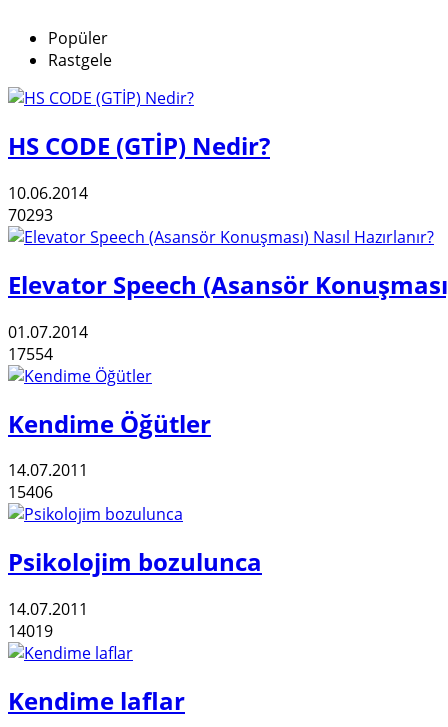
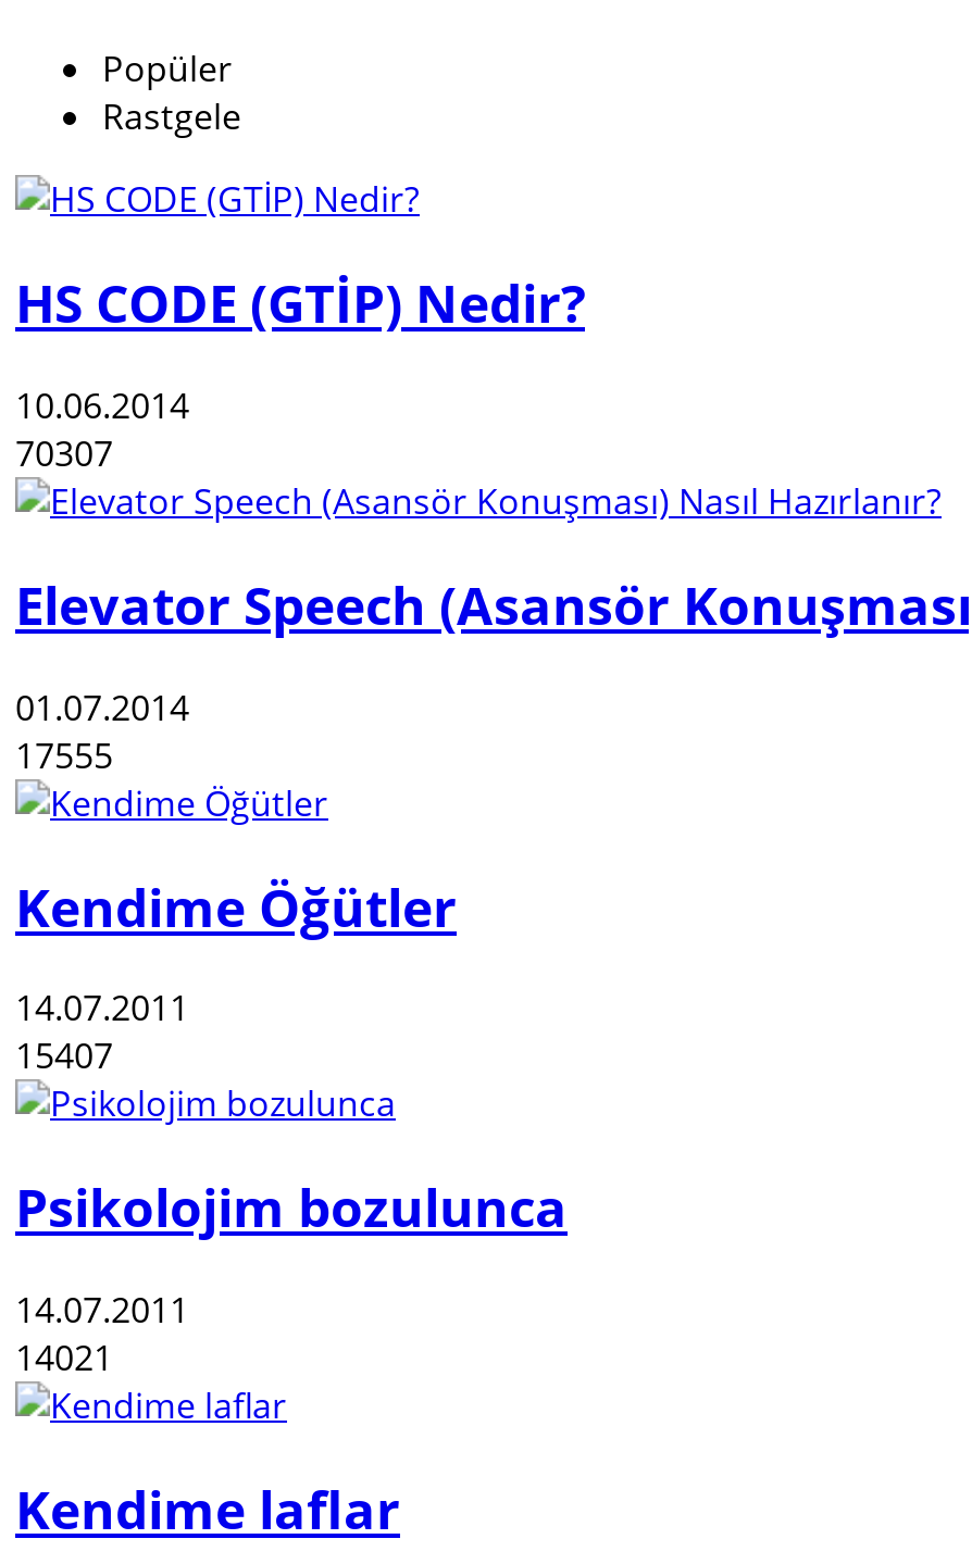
- 70293
+ 70307

- 17554
+ 17555

- 15406
+ 15407

- 14019
+ 14021
